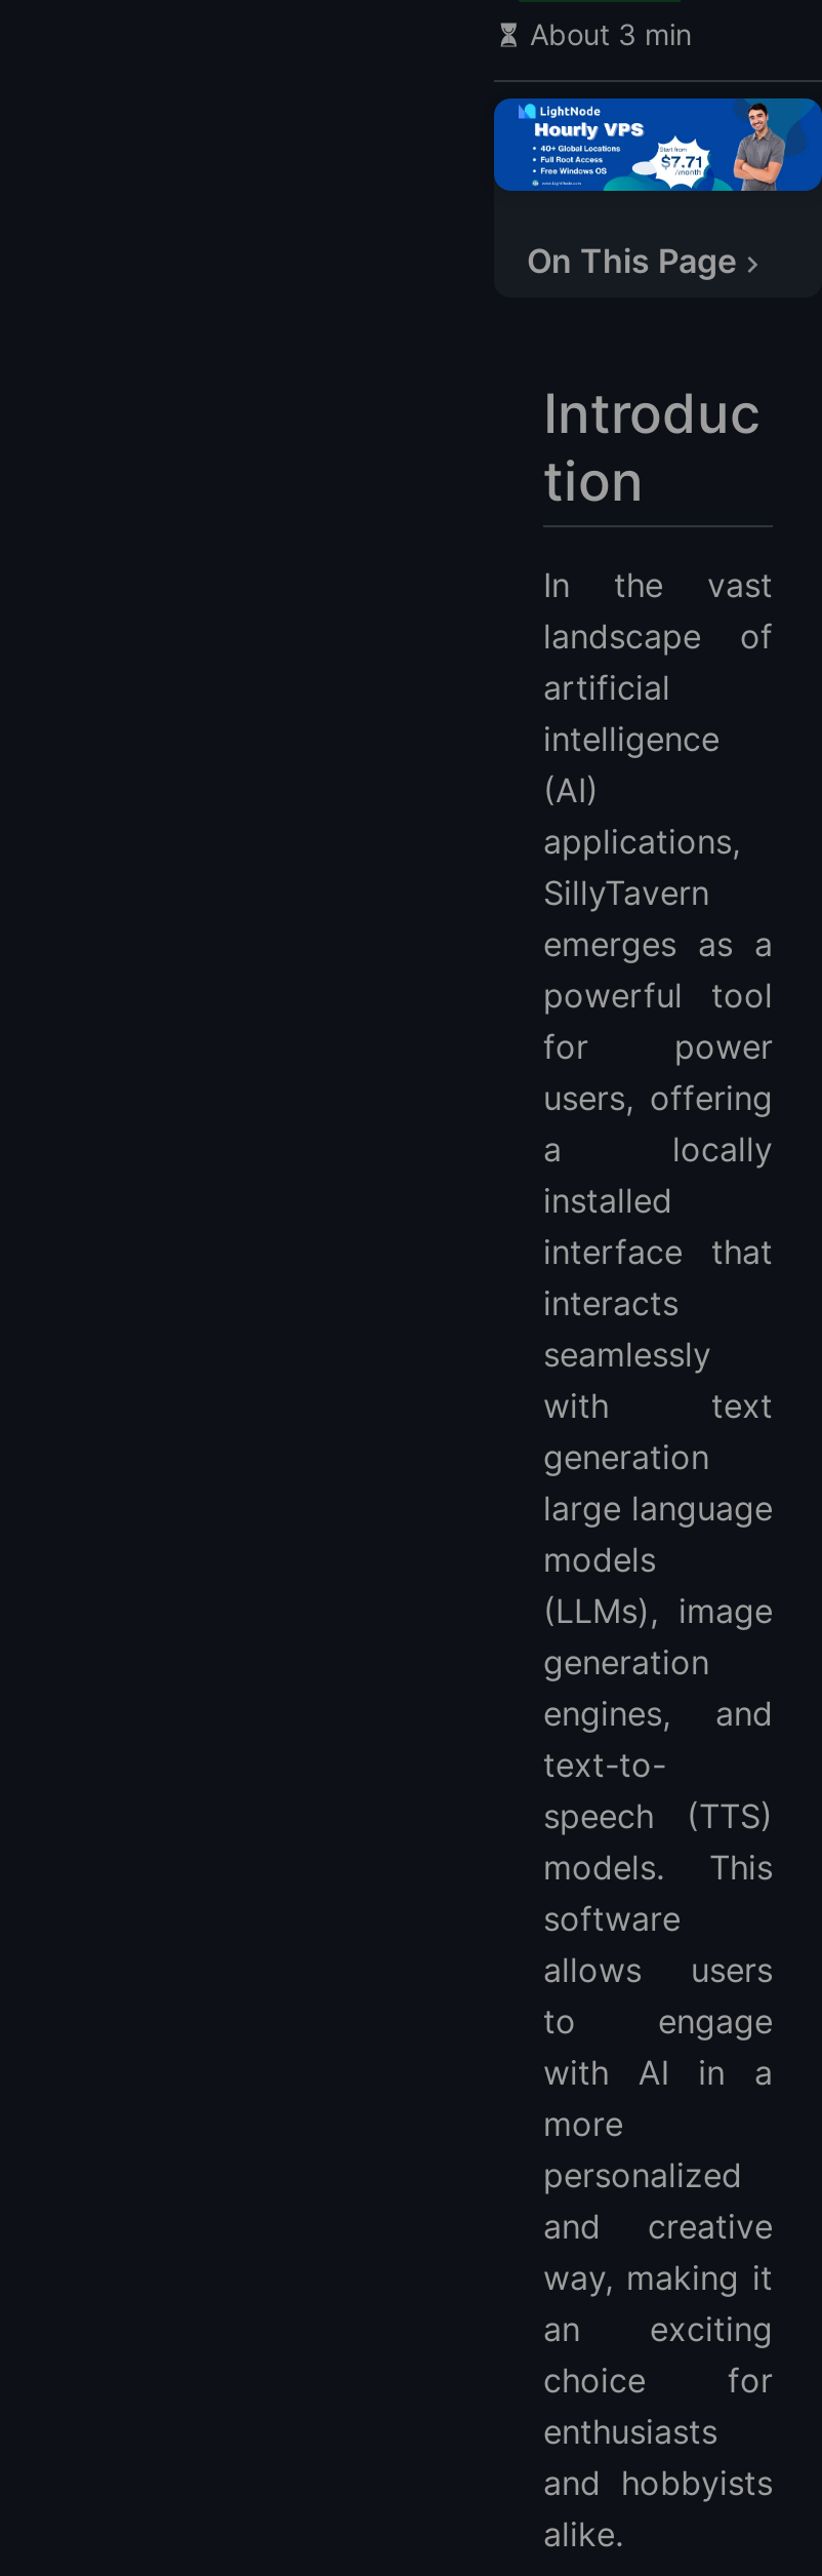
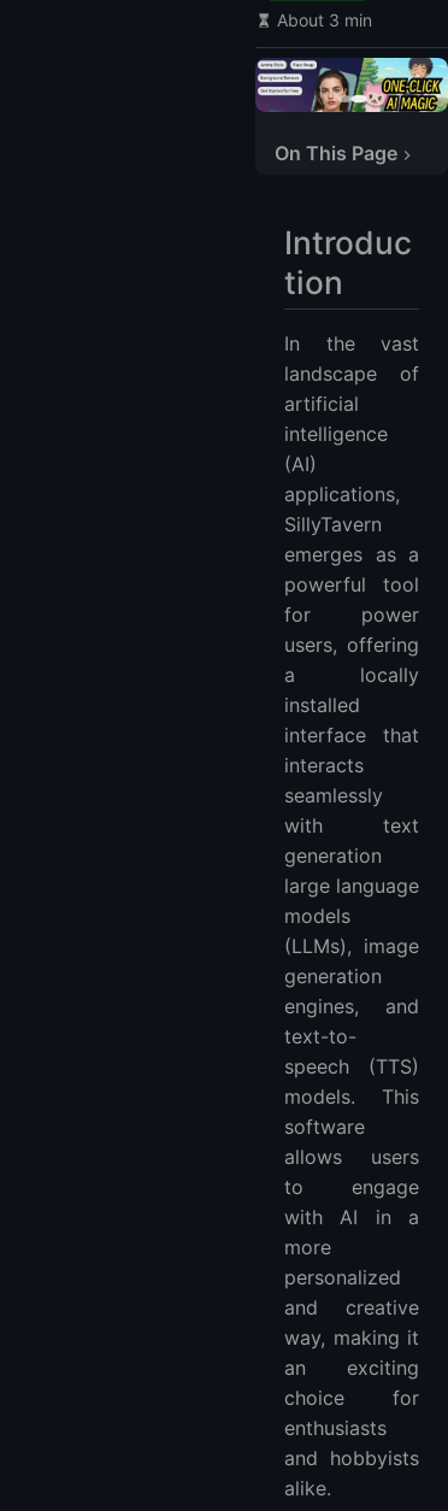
- [image]
+ [image]
